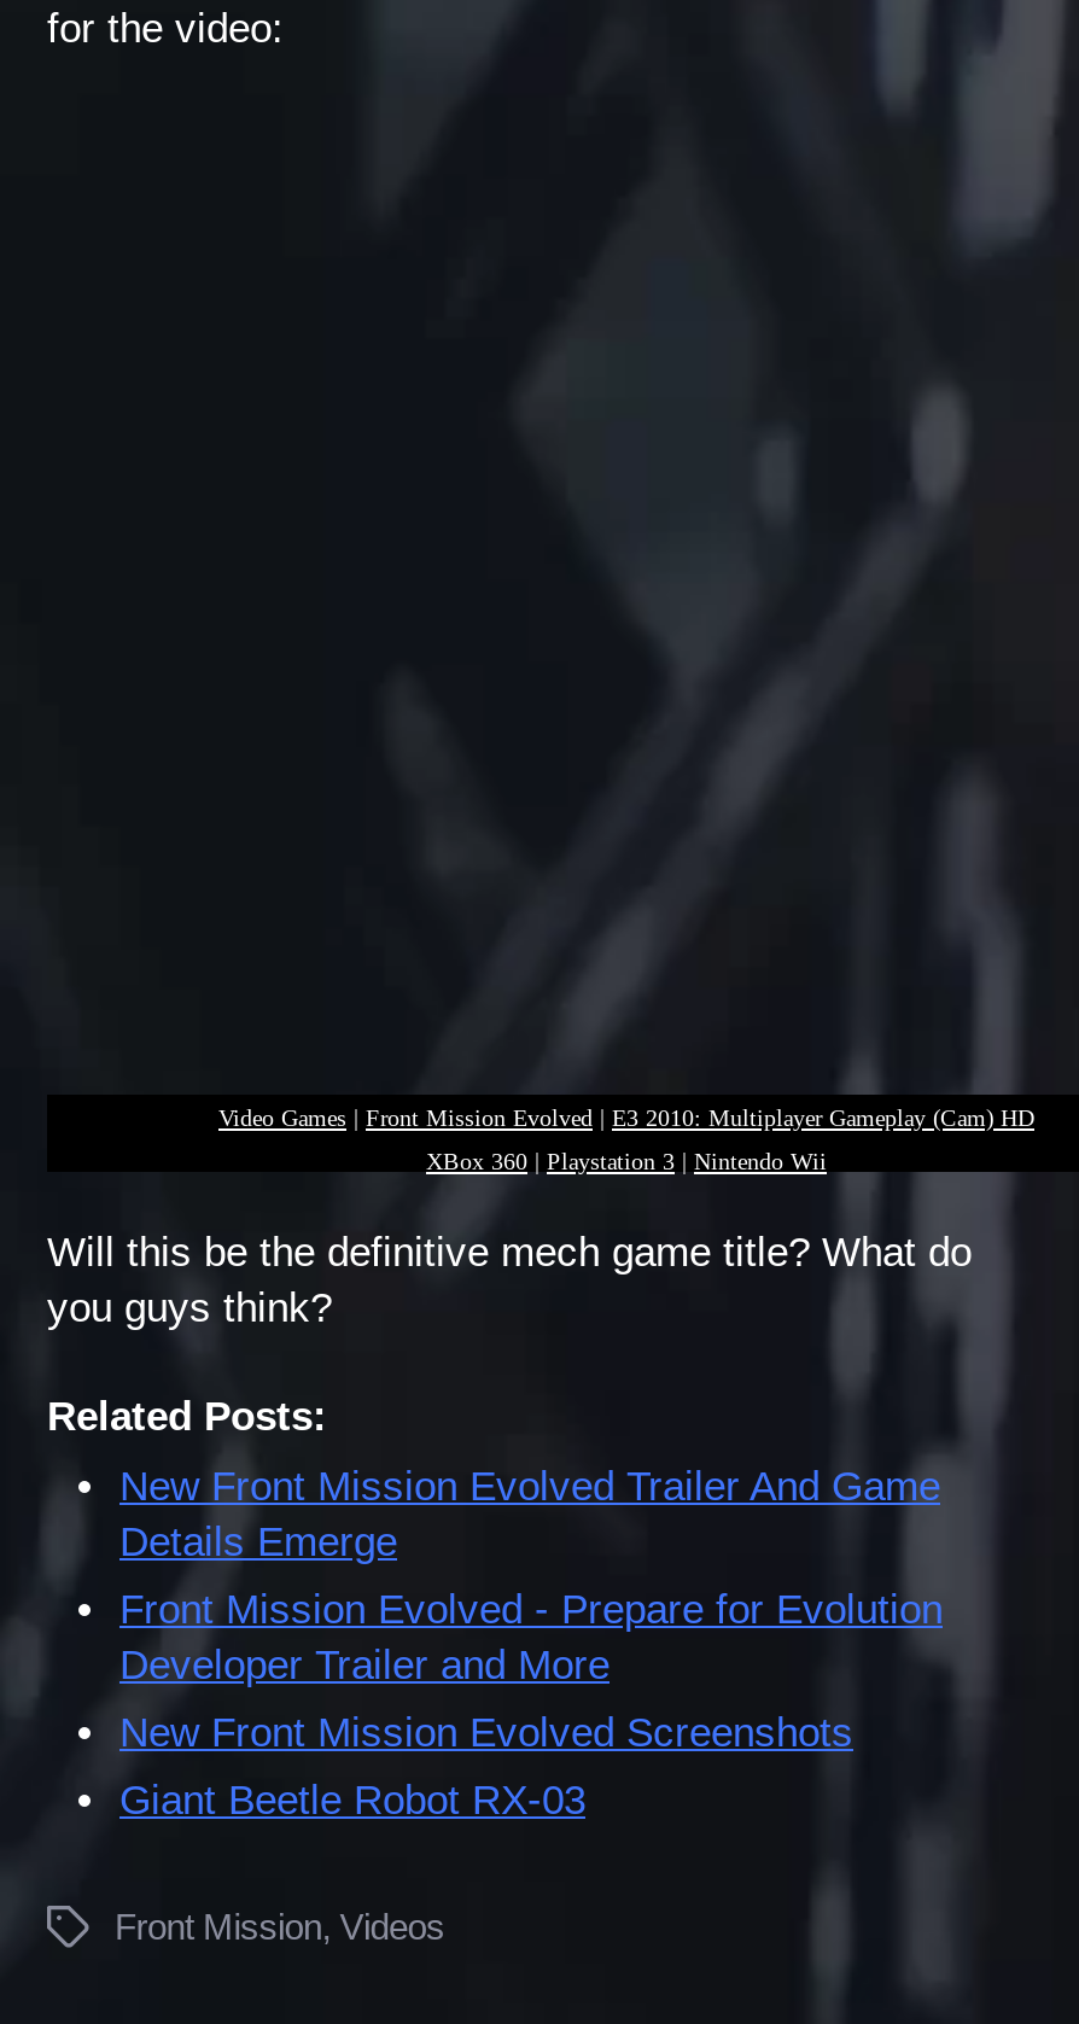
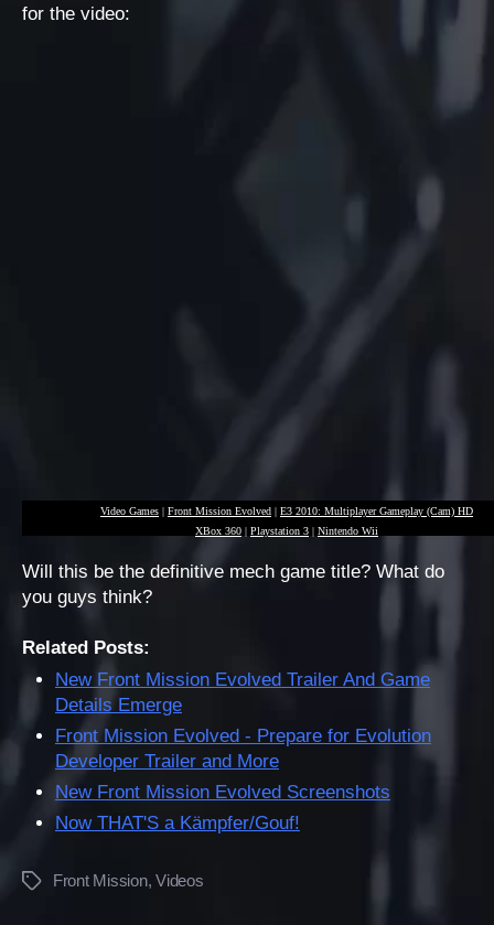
- Giant Beetle Robot RX-03
+ Now THAT'S a Kämpfer/Gouf!
